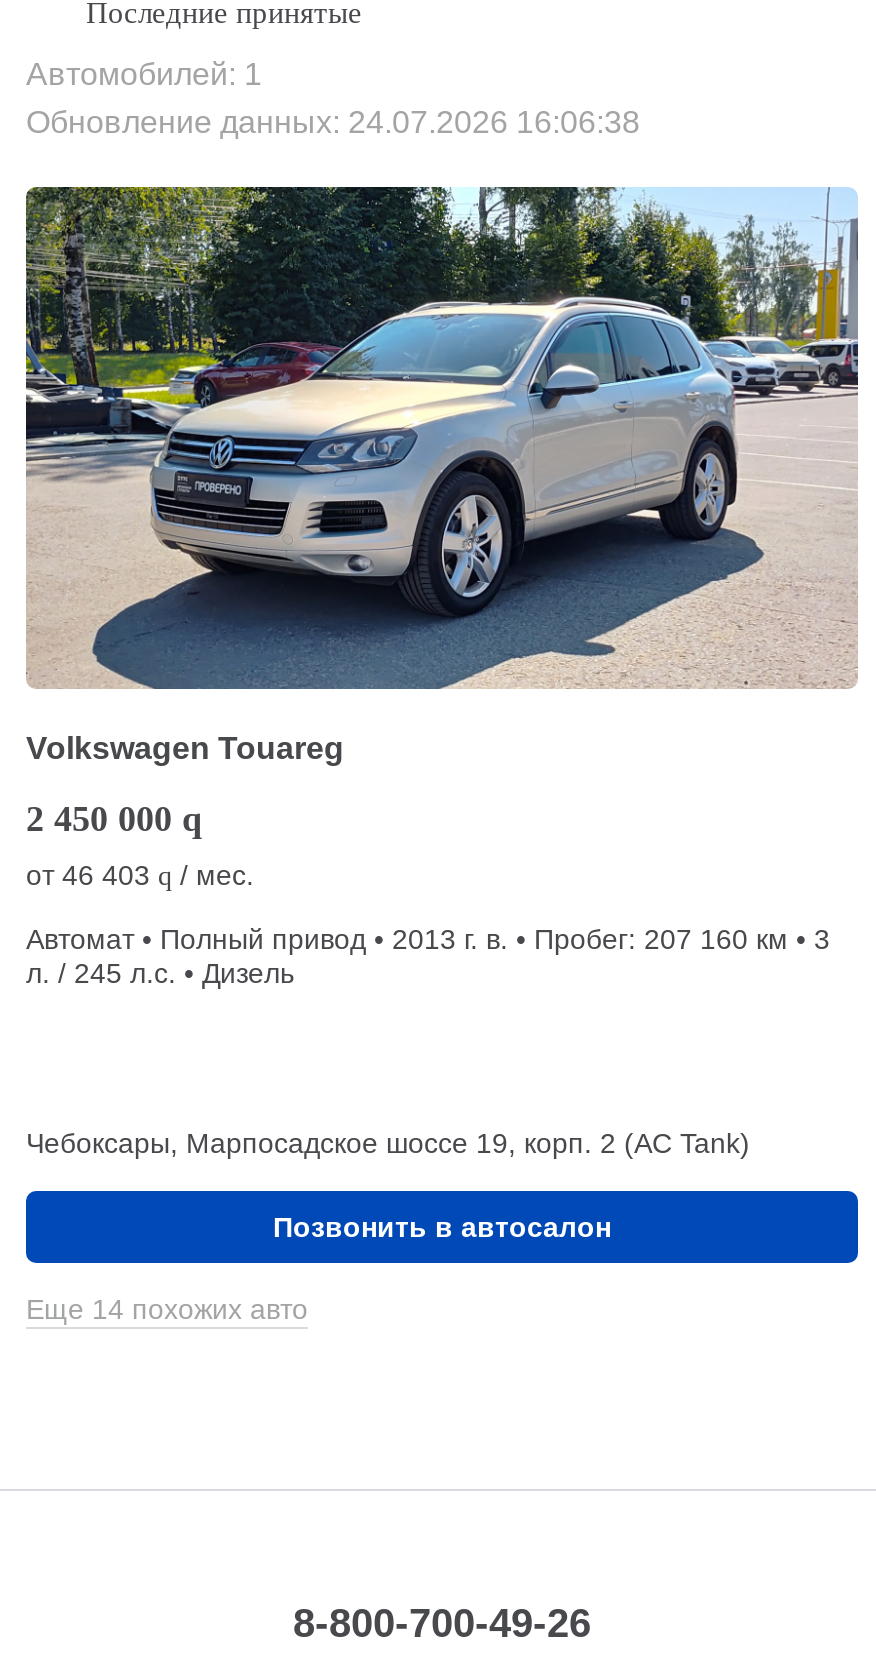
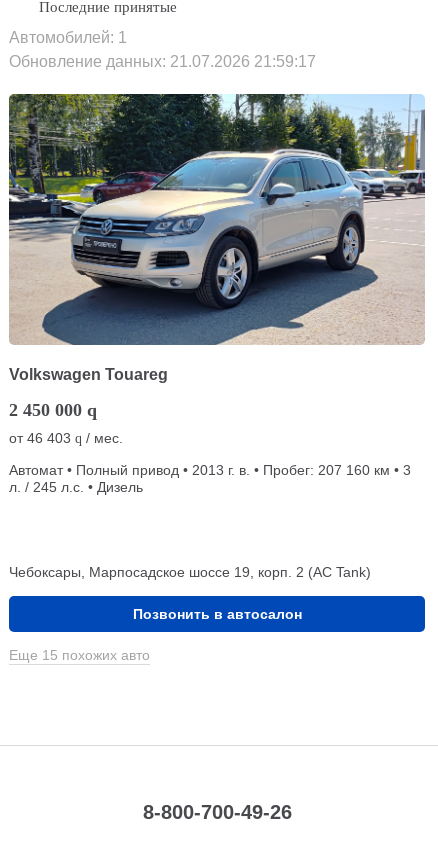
- Обновление данных: 24.07.2026 16:06:38
+ Обновление данных: 21.07.2026 21:59:17

- Еще 14 похожих авто
+ Еще 15 похожих авто
